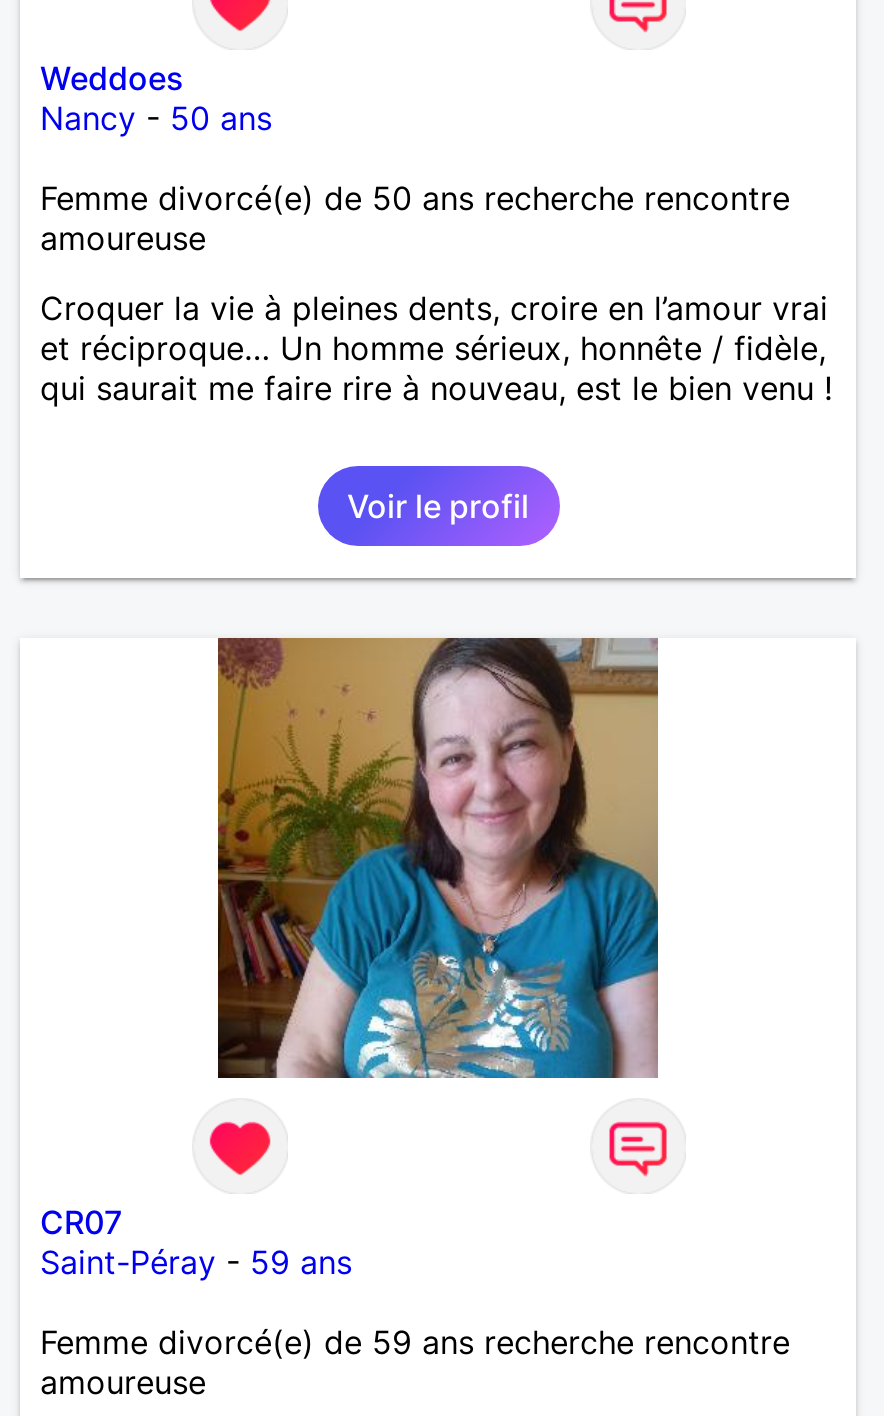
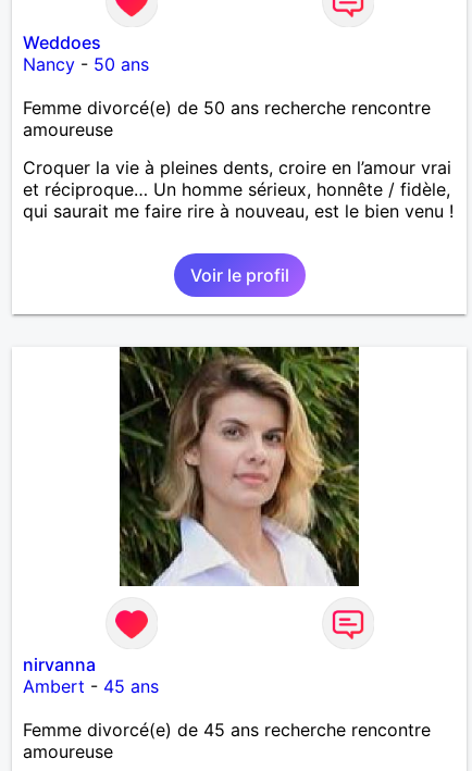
- [image]
+ [image]

- CR07
- Saint-Péray - 59 ans
+ nirvanna
+ Ambert - 45 ans

- Femme divorcé(e) de 59 ans recherche rencontre
+ Femme divorcé(e) de 45 ans recherche rencontre
